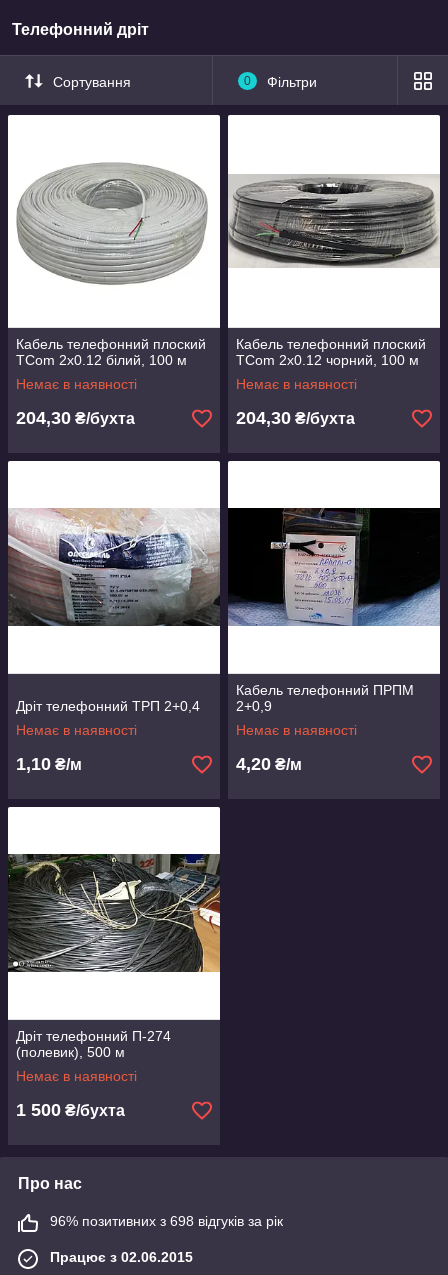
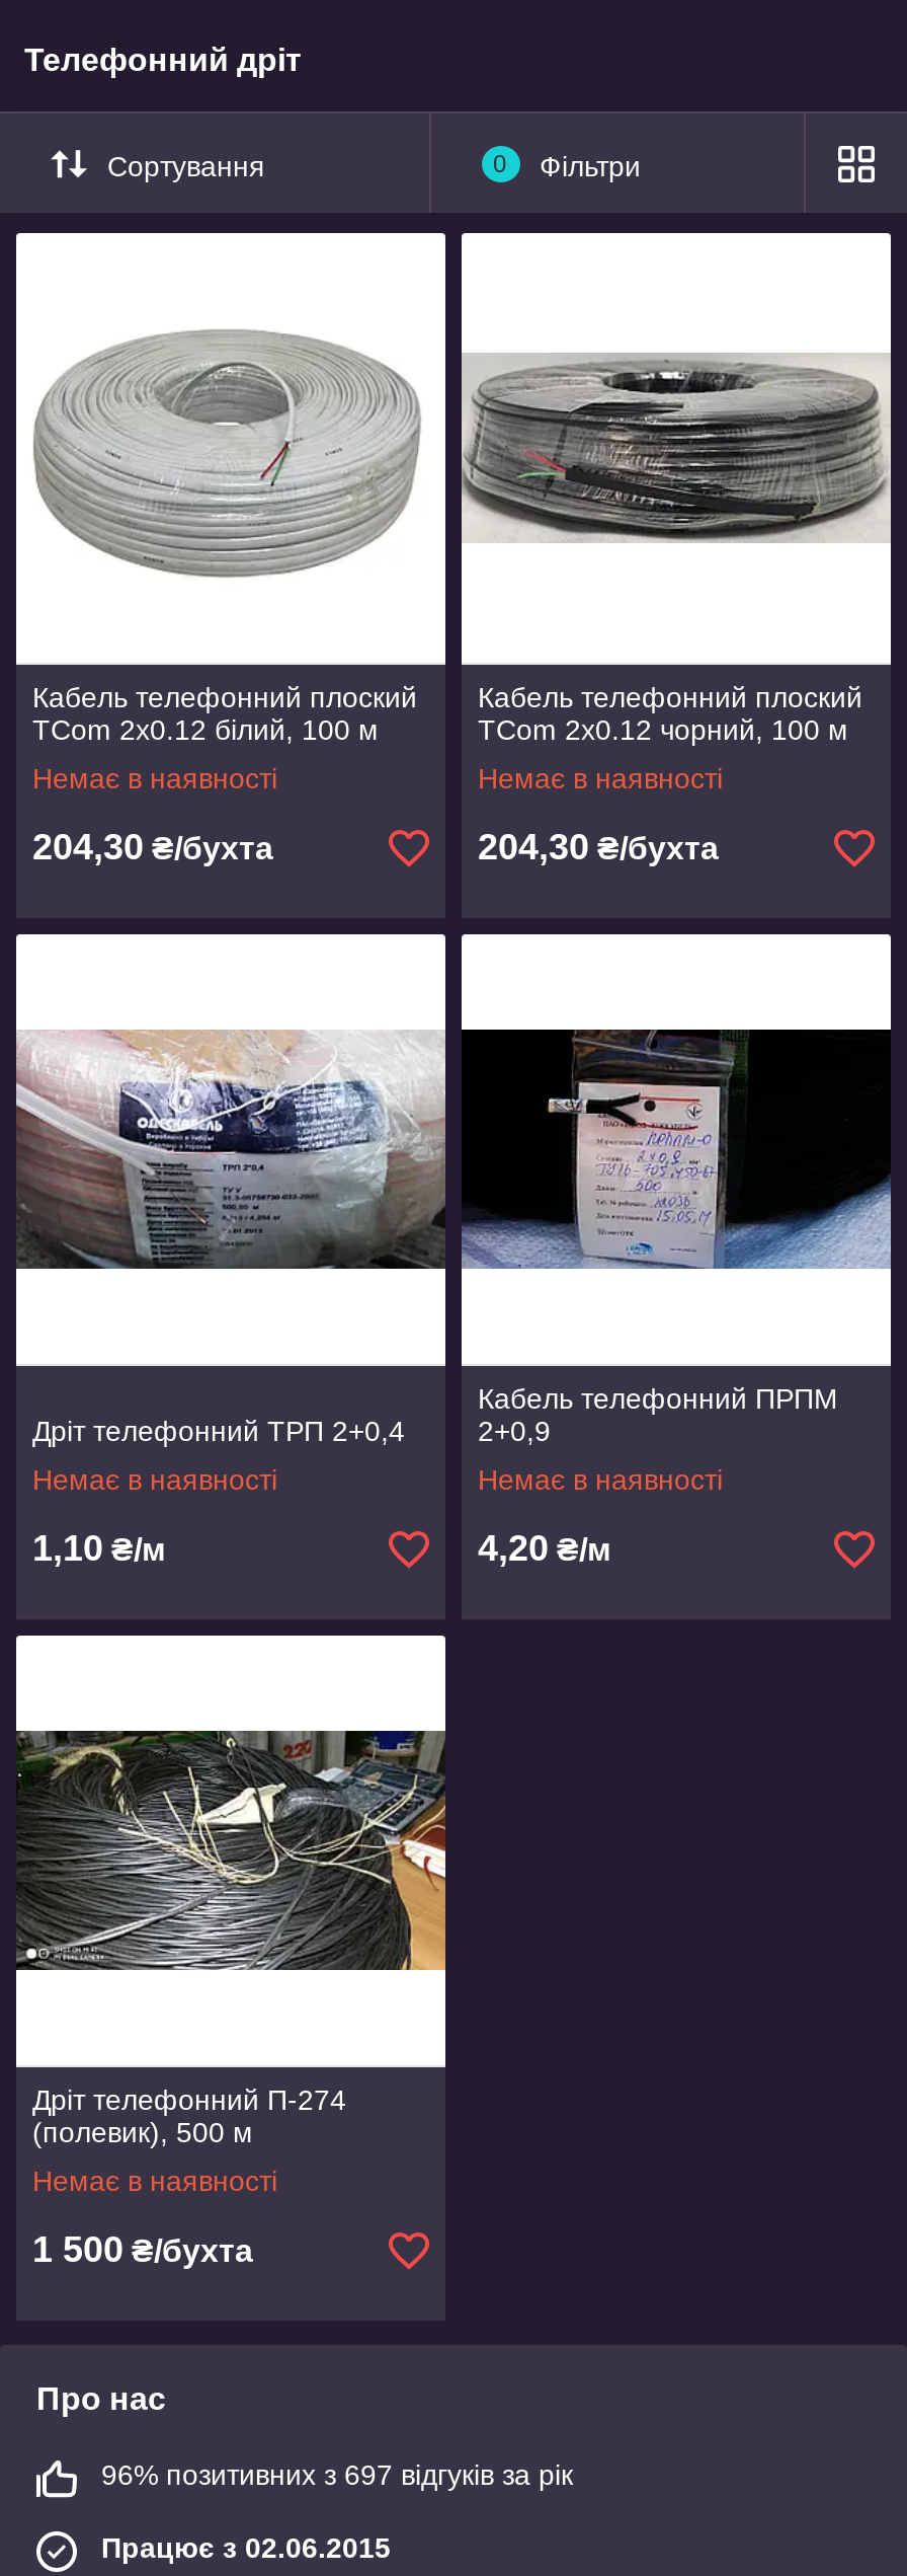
- 96% позитивних з 698 відгуків за рік
+ 96% позитивних з 697 відгуків за рік
